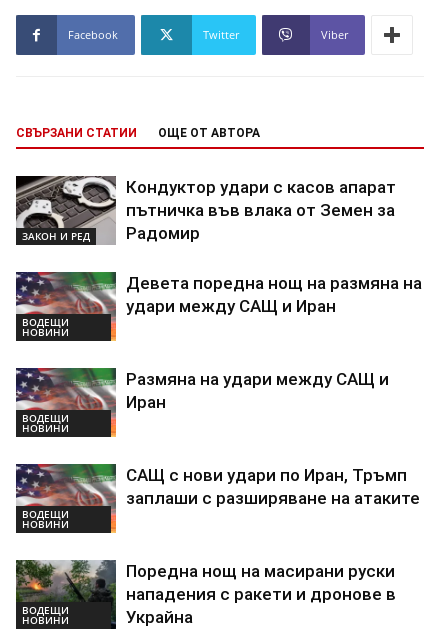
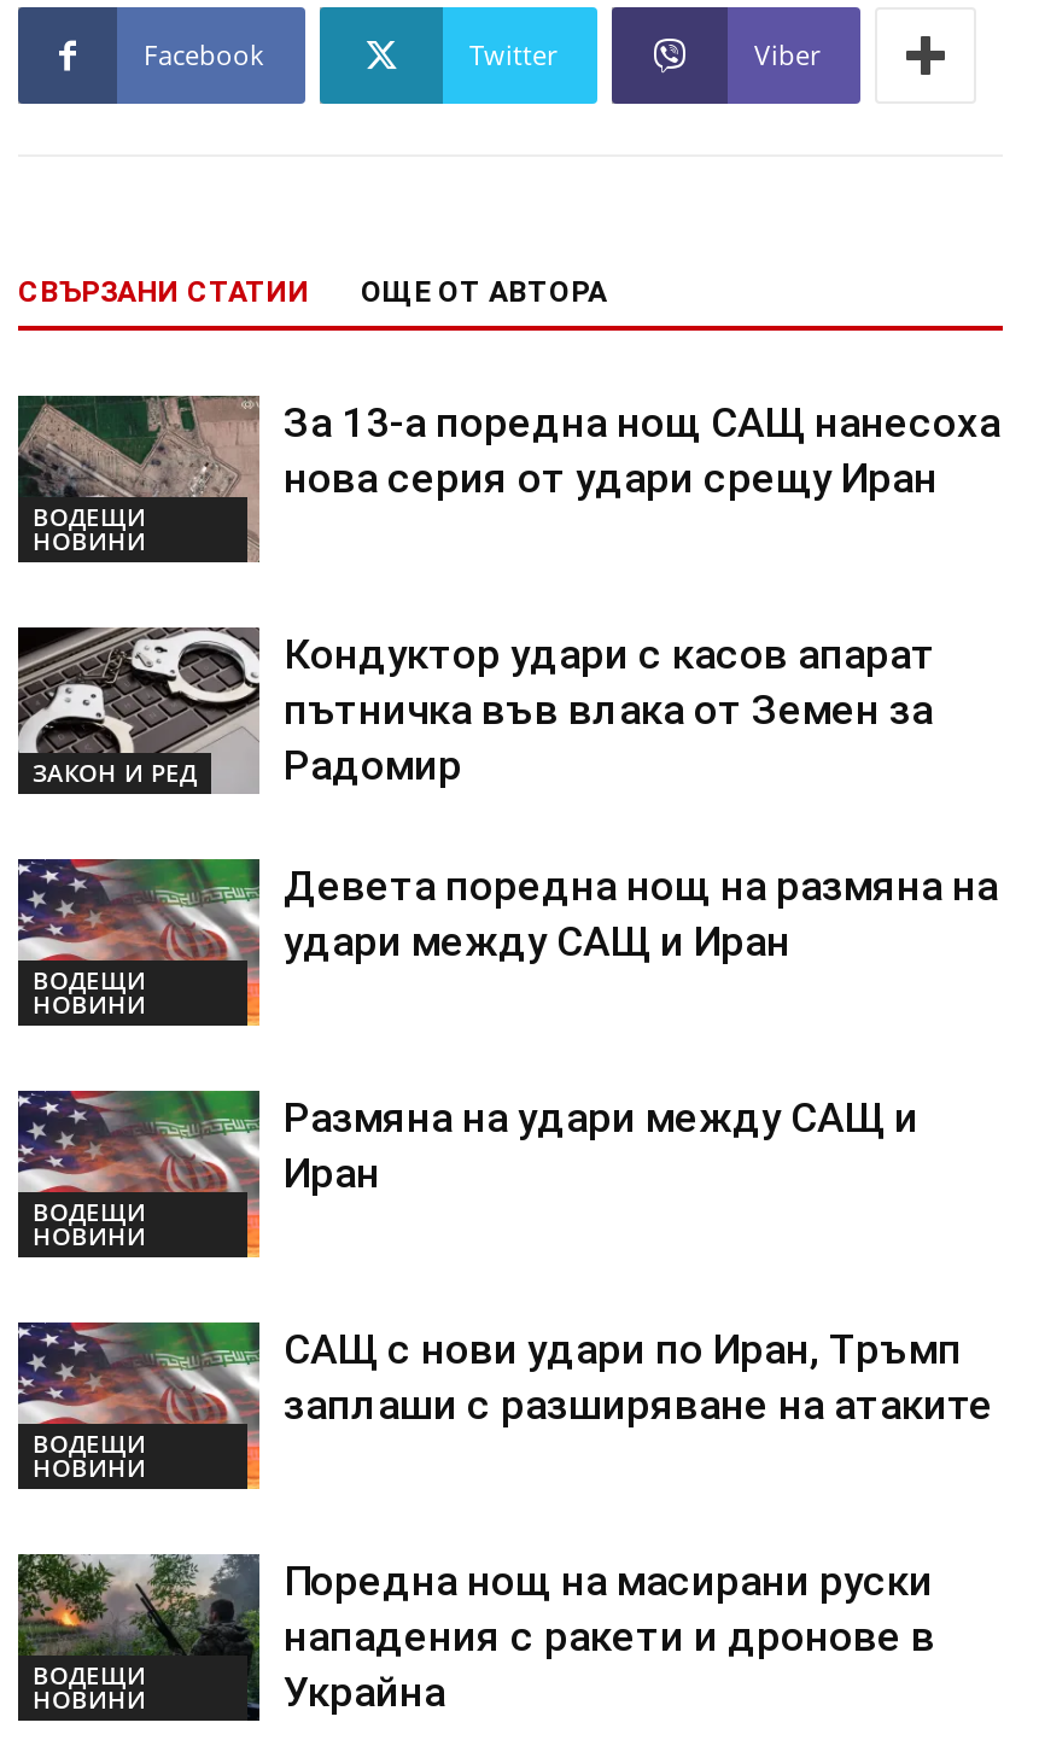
+ [image]
+ ВОДЕЩИ
+ НОВИНИ

+ За 13-а поредна нощ САЩ нанесоха
+ нова серия от удари срещу Иран
